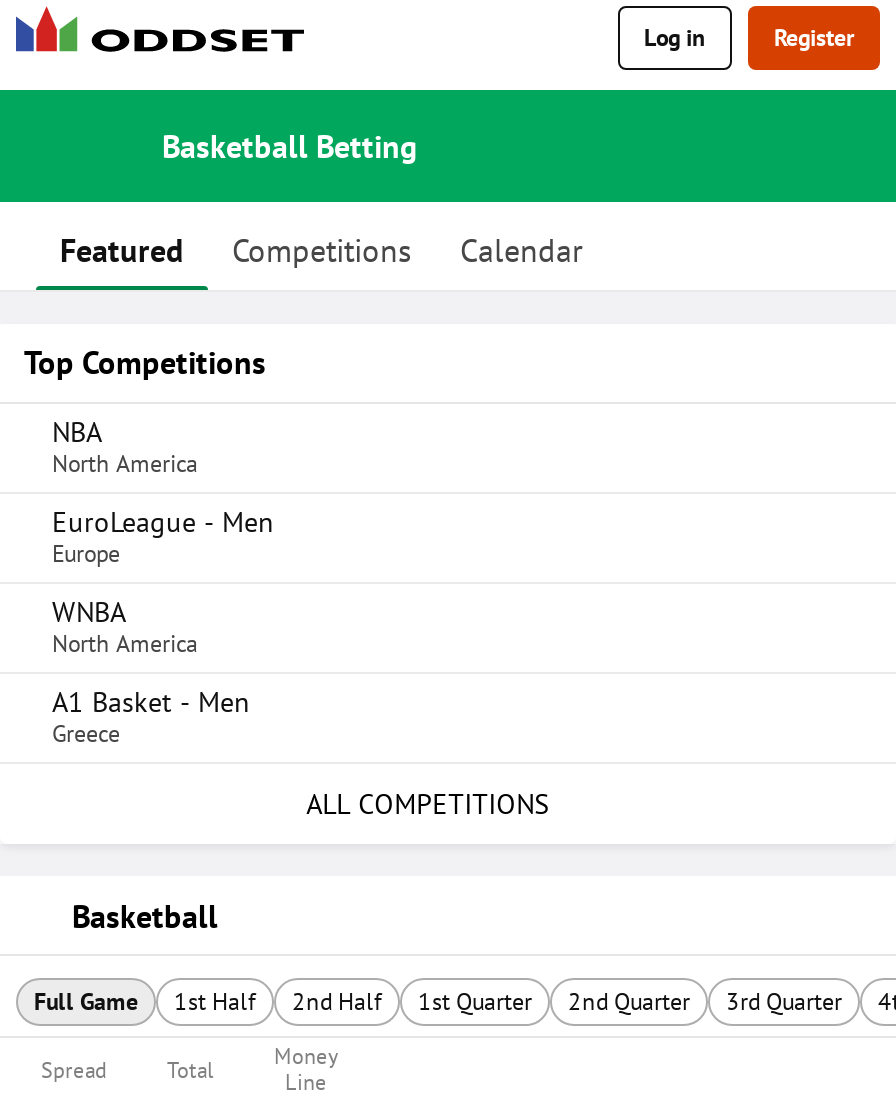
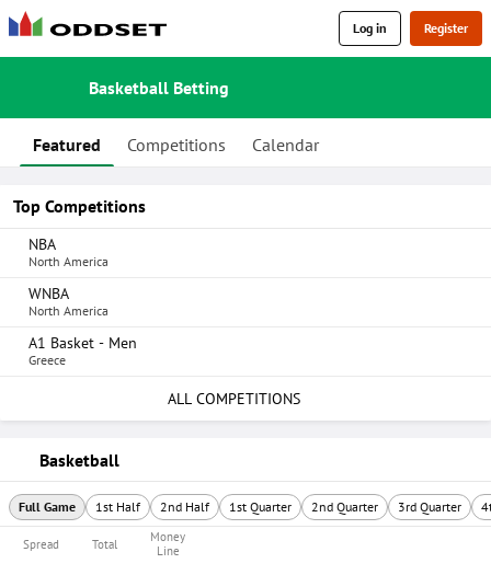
- EuroLeague - Men
- Europe
